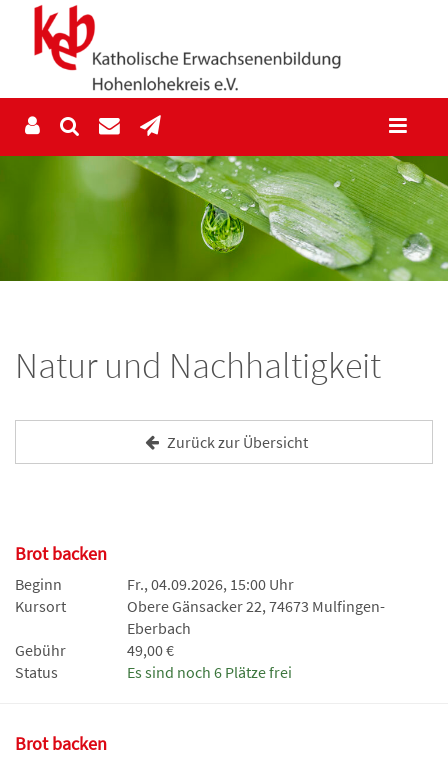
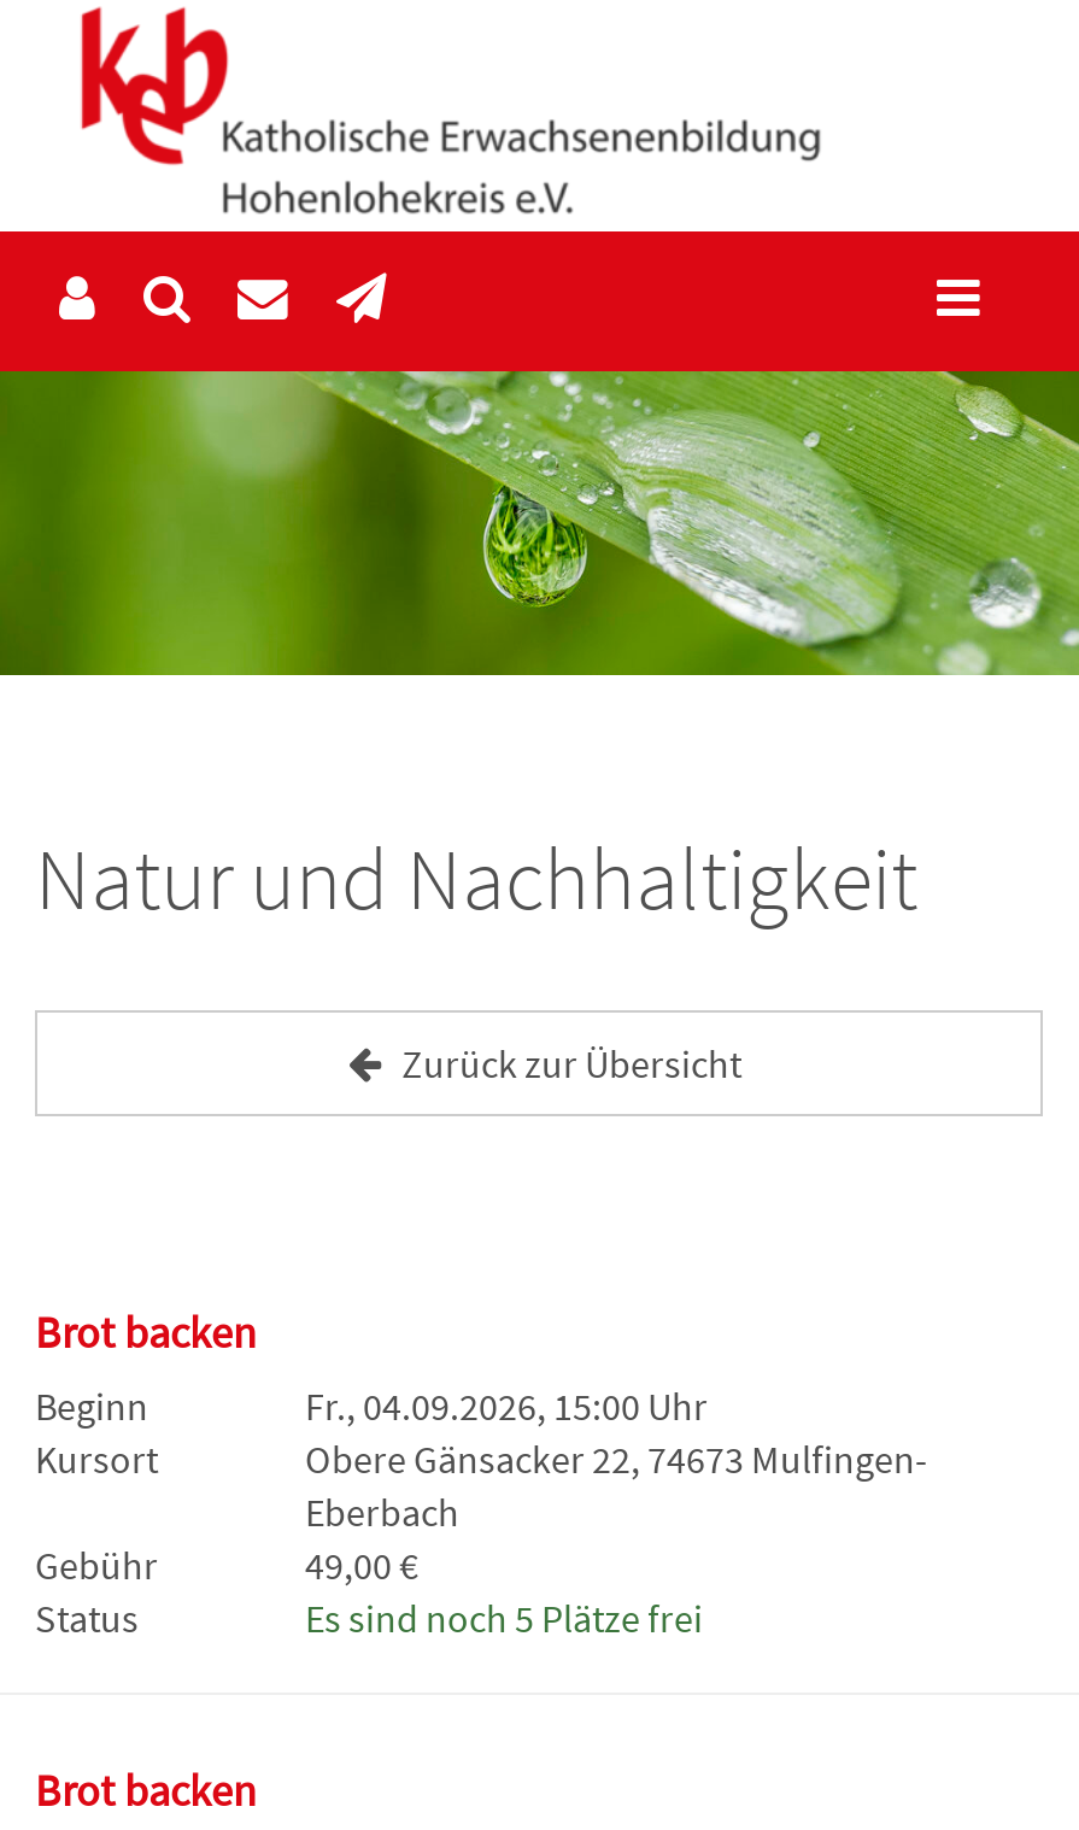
- Es sind noch 6 Plätze frei
+ Es sind noch 5 Plätze frei
